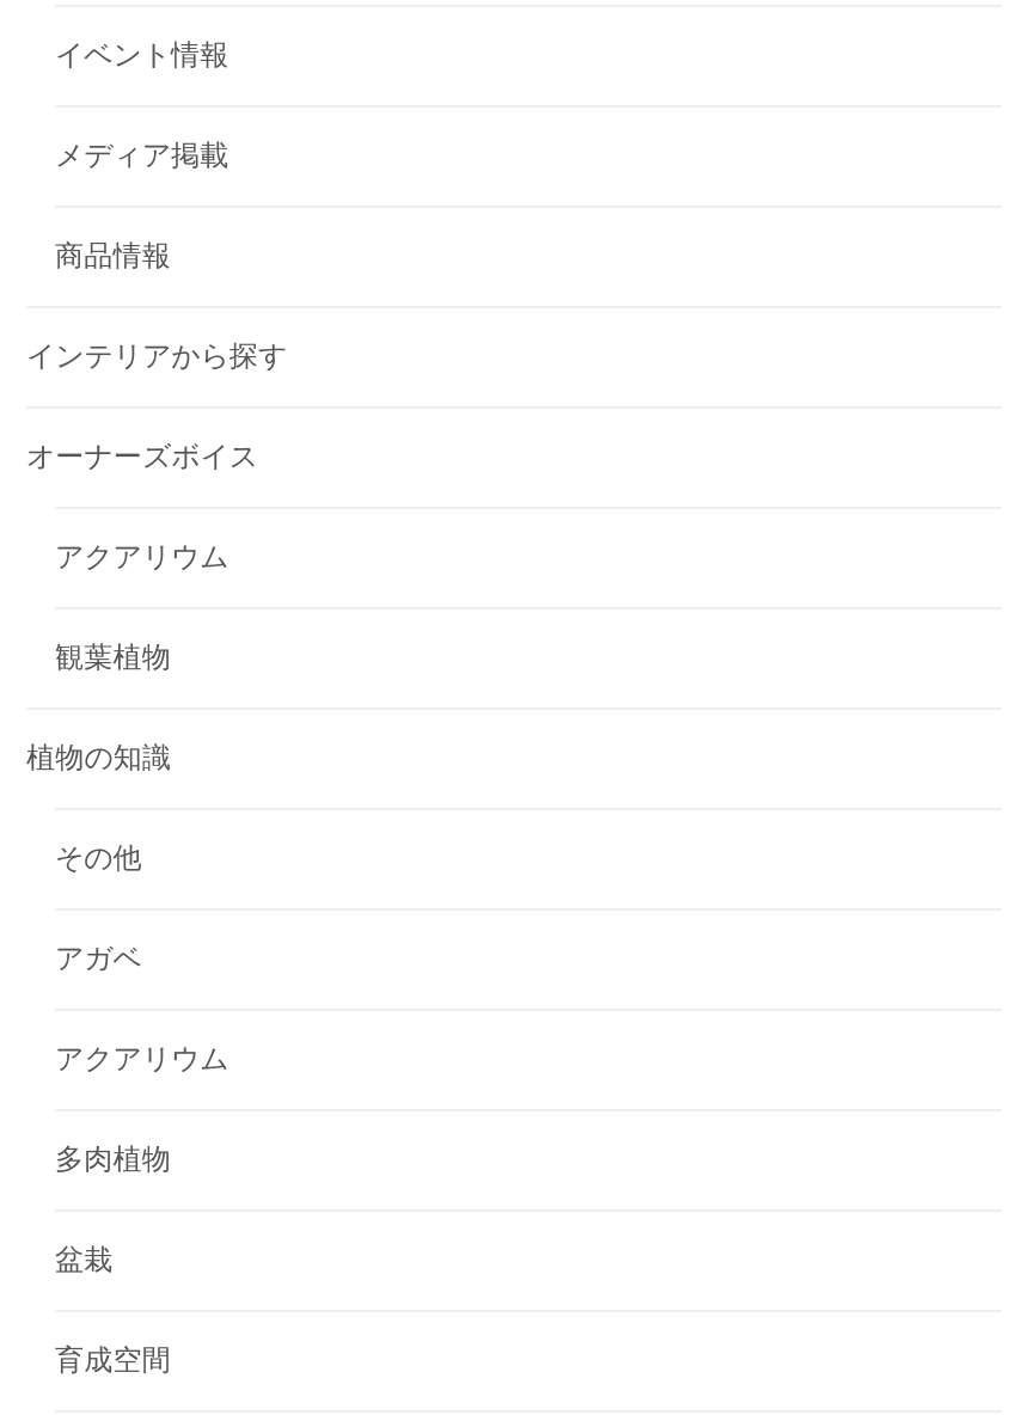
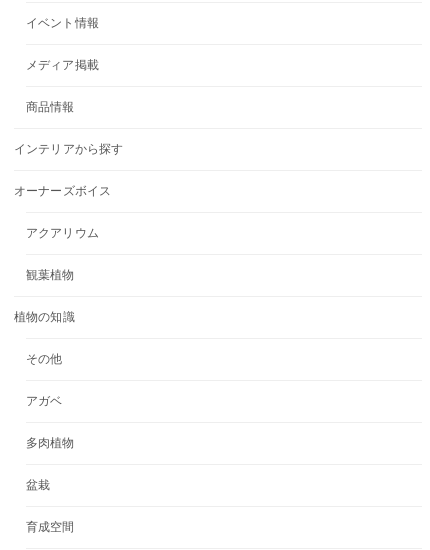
- アクアリウム
